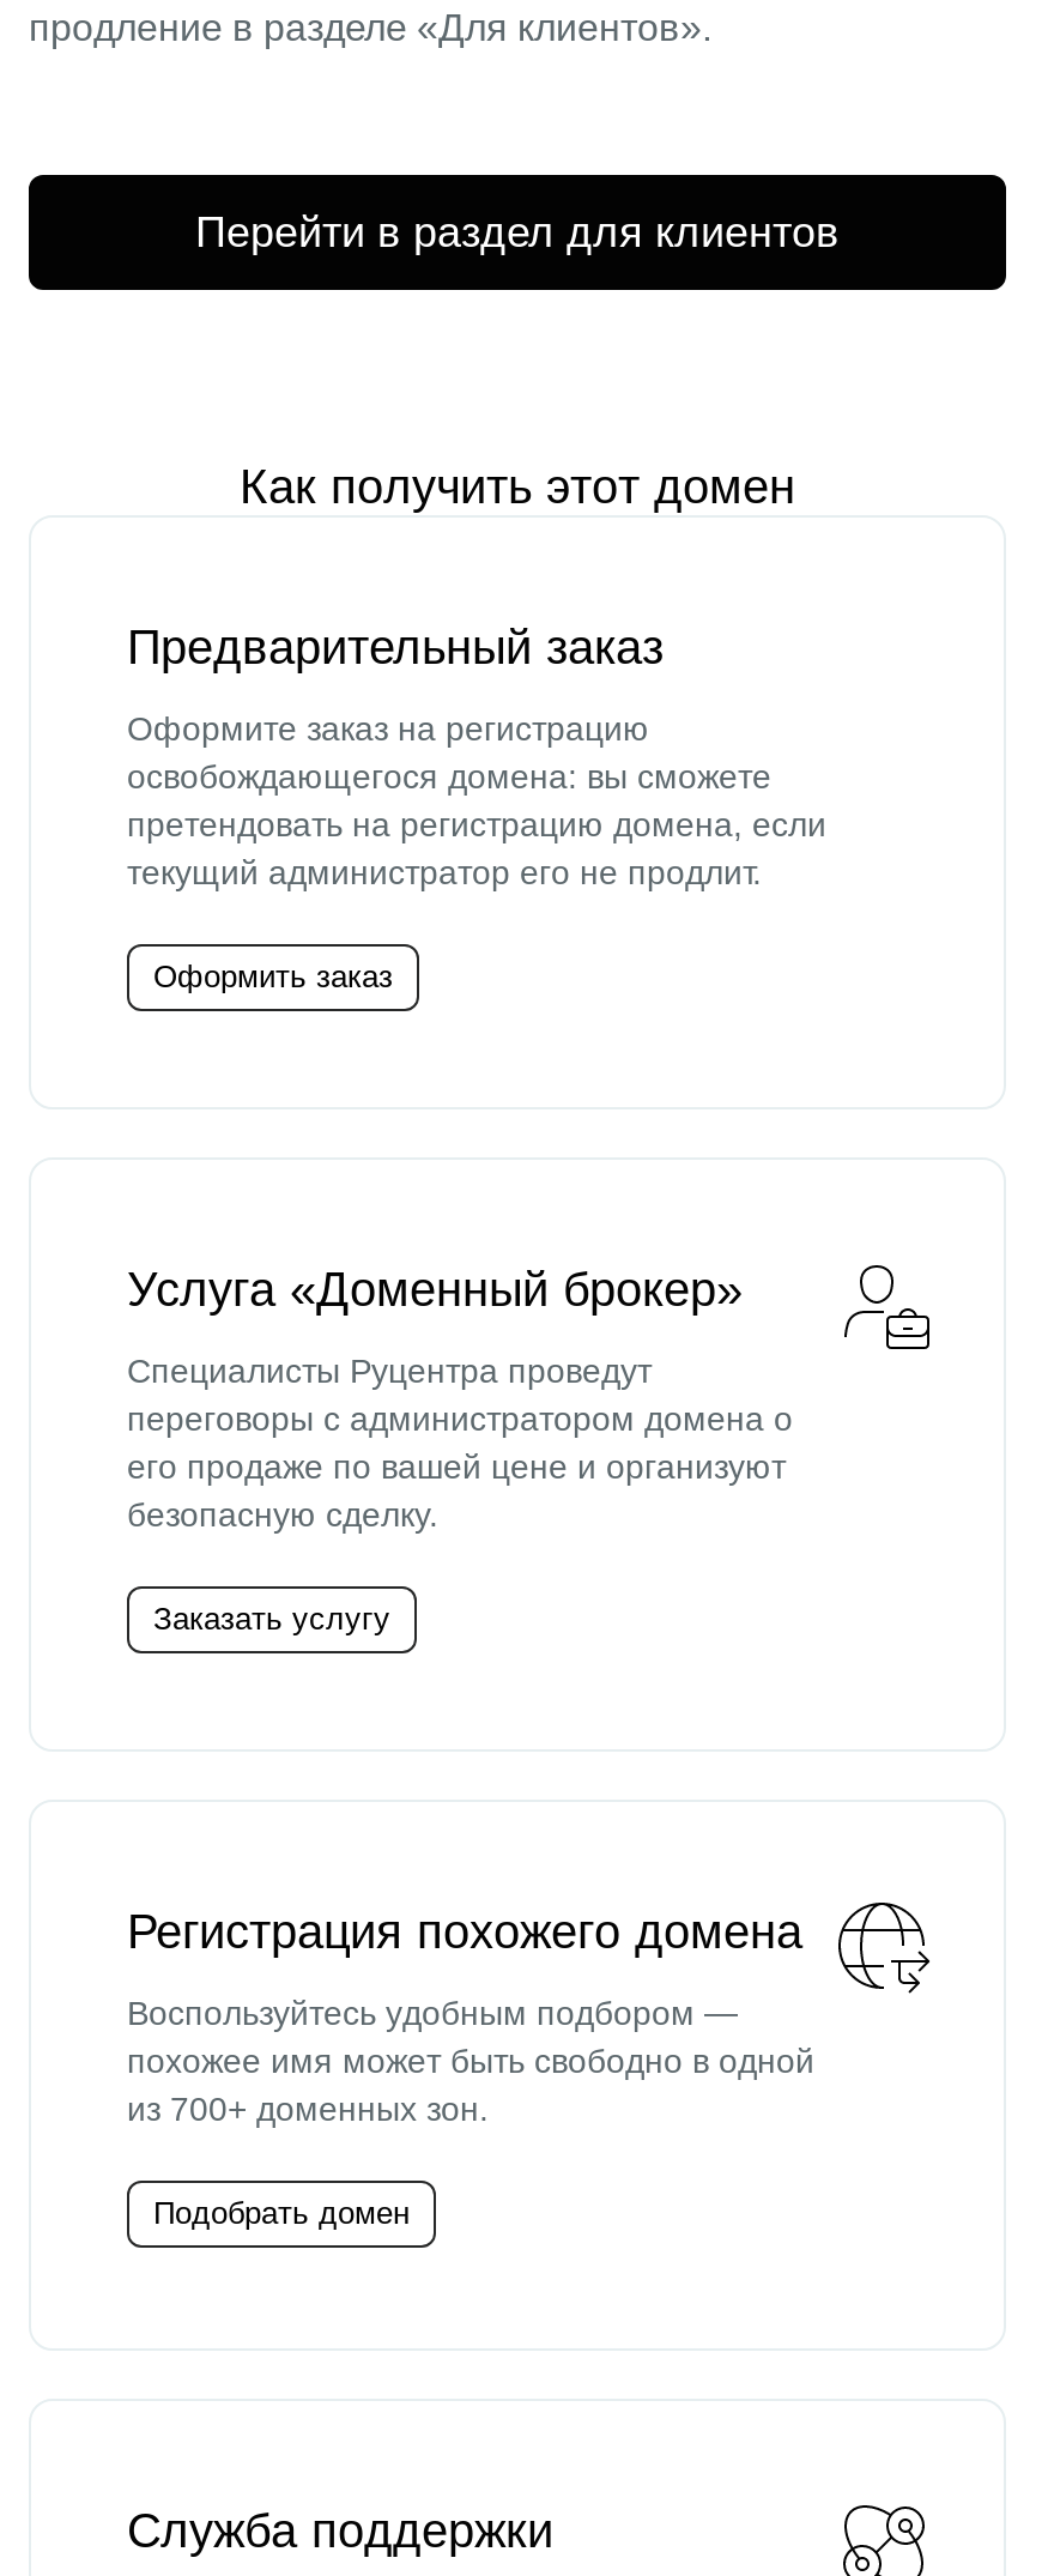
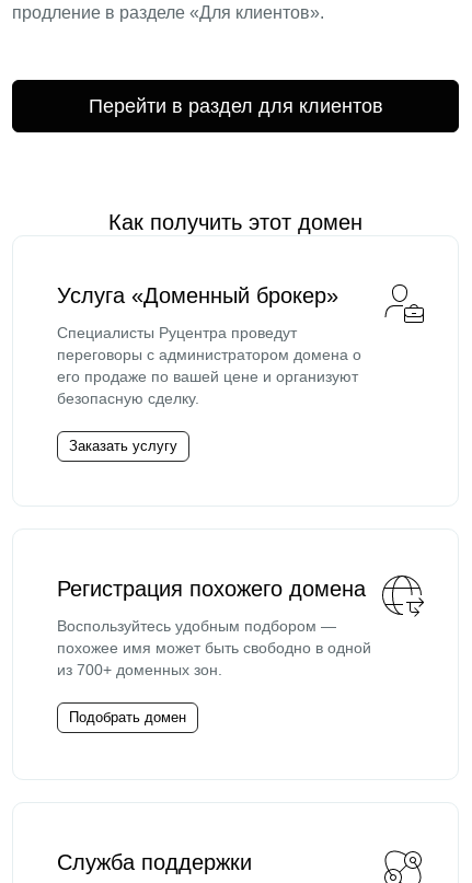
- Предварительный заказ
- Оформите заказ на регистрацию
- освобождающегося домена: вы сможете
- претендовать на регистрацию домена, если
- текущий администратор его не продлит.
- Оформить заказ
